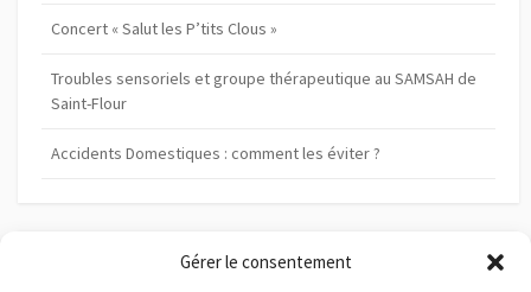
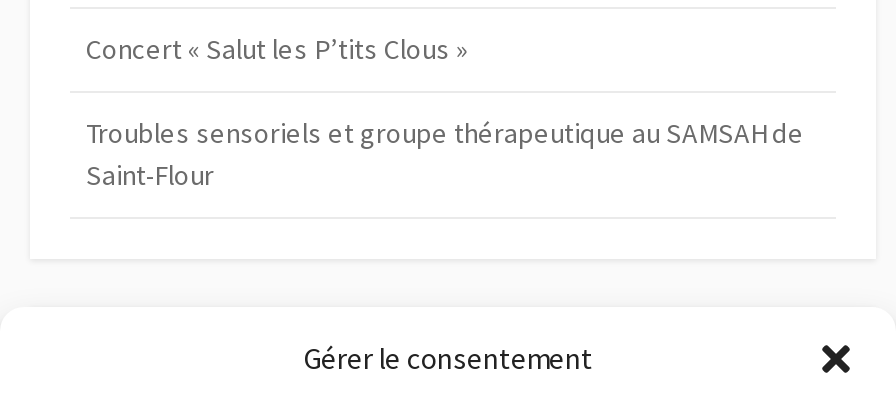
- Accidents Domestiques : comment les éviter ?
